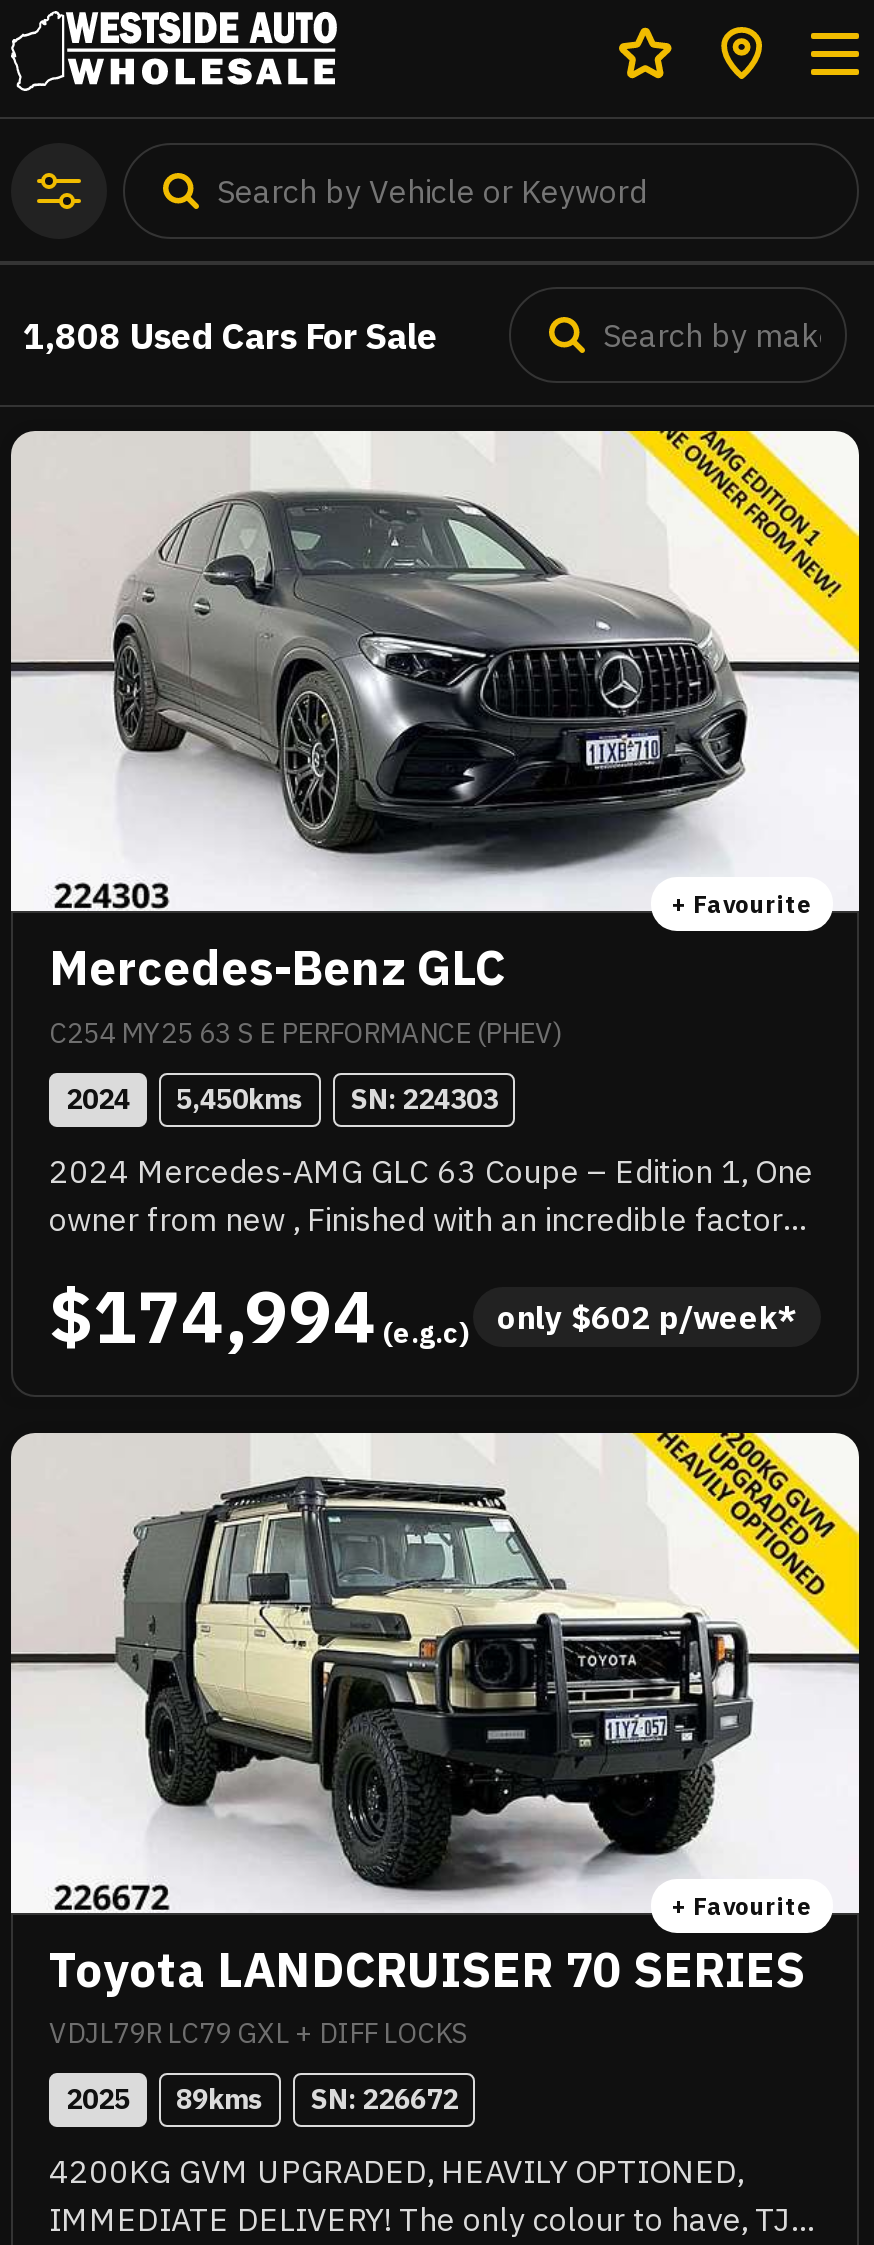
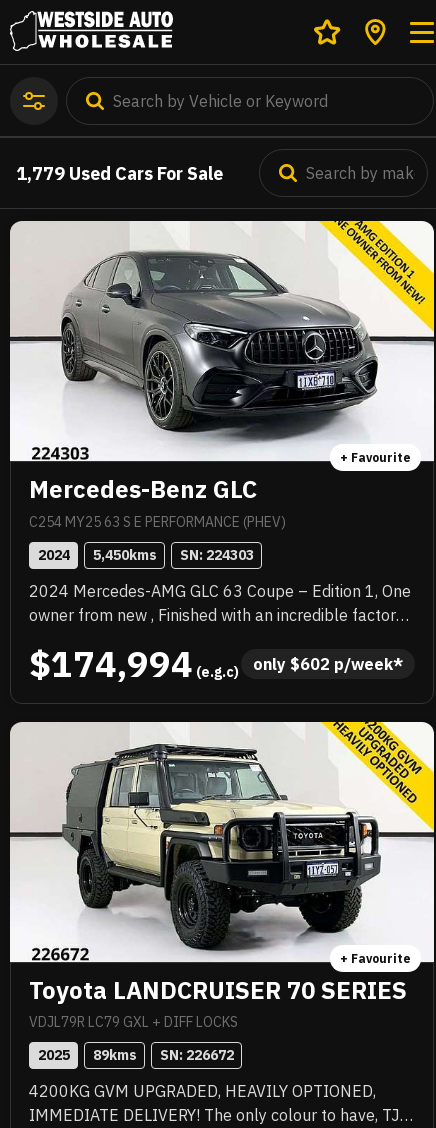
- 1,808 Used Cars For Sale
+ 1,779 Used Cars For Sale
